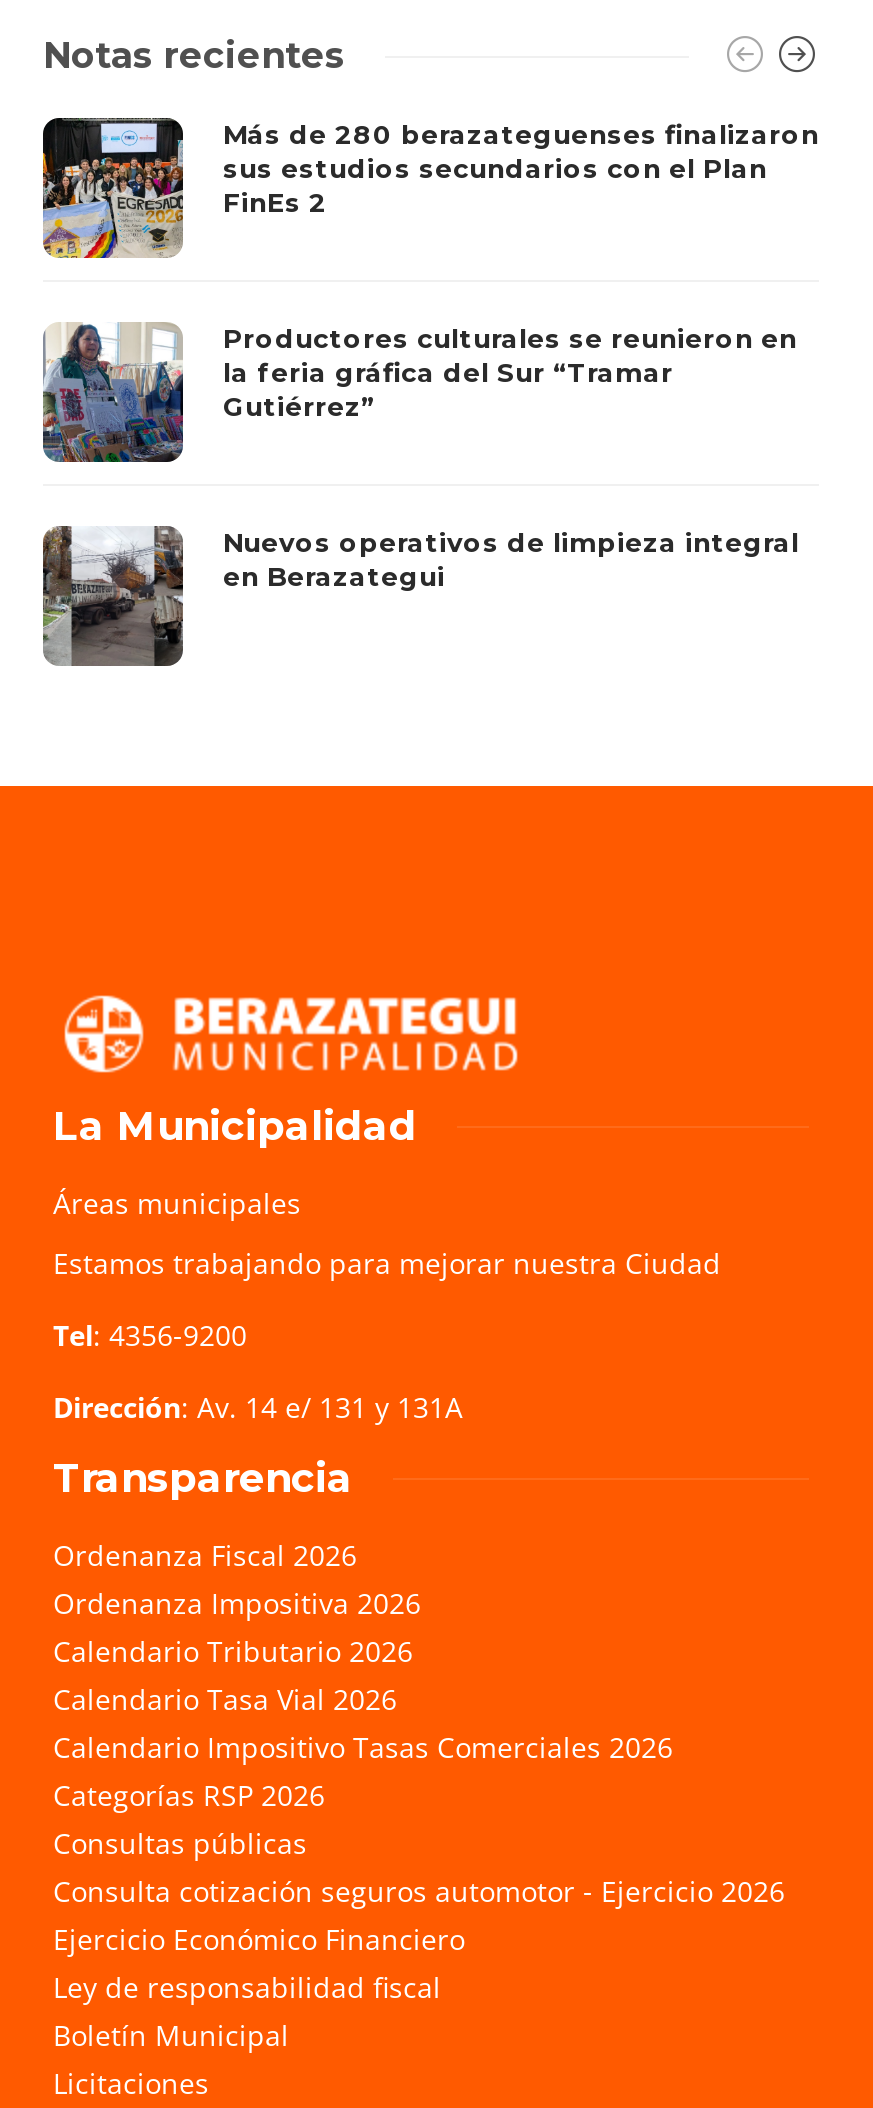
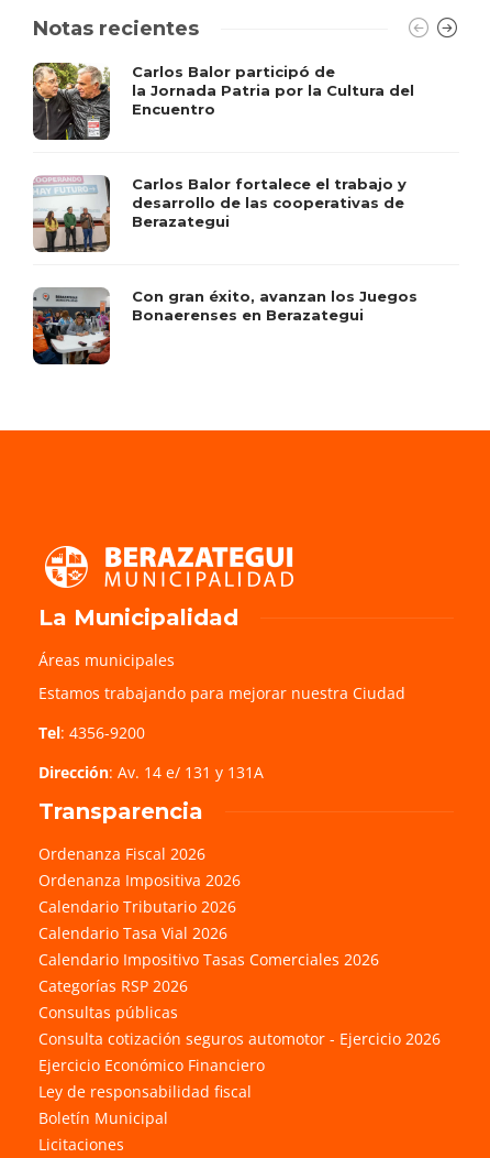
- [image]
- Más de 280 berazateguenses finalizaron
- sus estudios secundarios con el Plan
- FinEs 2
+ [image]
+ Carlos Balor participó de
+ la Jornada Patria por la Cultura del
+ Encuentro

- [image]
- Productores culturales se reunieron en
- la feria gráfica del Sur “Tramar
- Gutiérrez”
+ [image]
+ Carlos Balor fortalece el trabajo y
+ desarrollo de las cooperativas de
+ Berazategui

- [image]
- Nuevos operativos de limpieza integral
- en Berazategui
+ [image]
+ Con gran éxito, avanzan los Juegos
+ Bonaerenses en Berazategui
